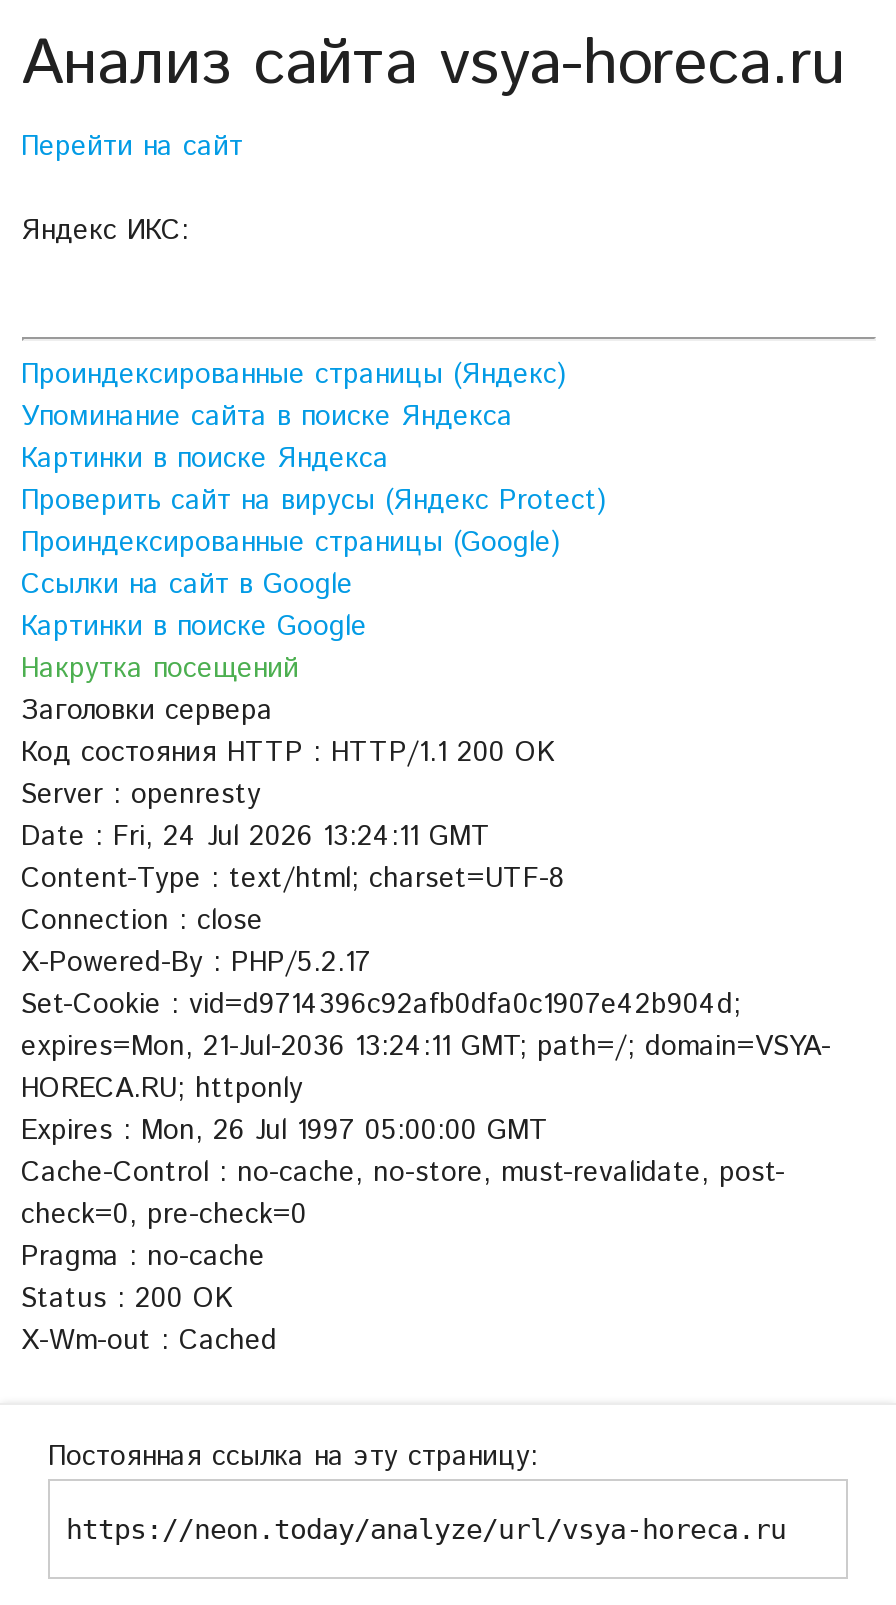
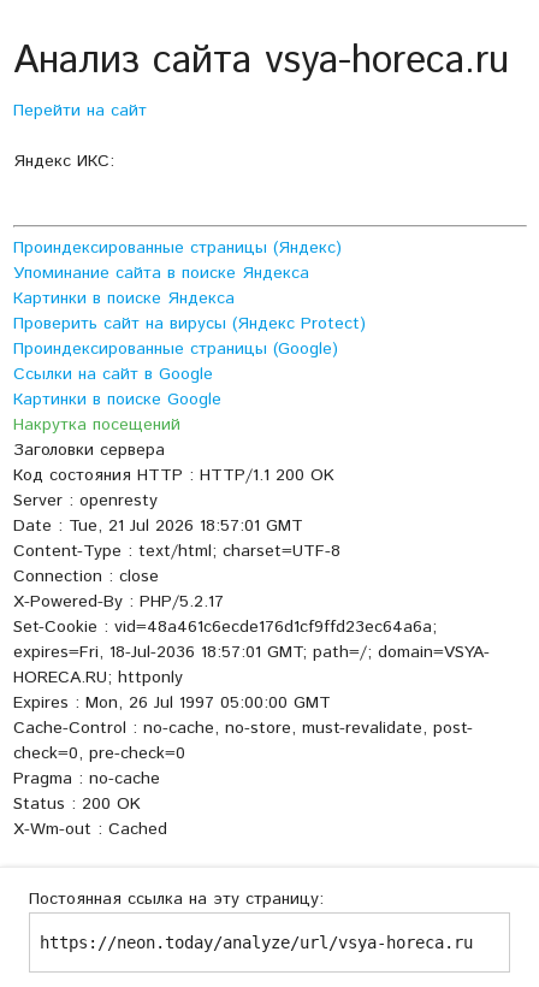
- Date : Fri, 24 Jul 2026 13:24:11 GMT
+ Date : Tue, 21 Jul 2026 18:57:01 GMT

- Set-Cookie : vid=d9714396c92afb0dfa0c1907e42b904d;
+ Set-Cookie : vid=48a461c6ecde176d1cf9ffd23ec64a6a;

- expires=Mon, 21-Jul-2036 13:24:11 GMT; path=/; domain=VSYA-
+ expires=Fri, 18-Jul-2036 18:57:01 GMT; path=/; domain=VSYA-
